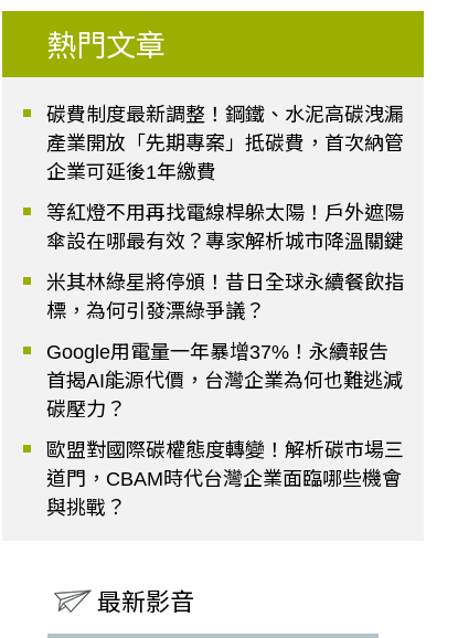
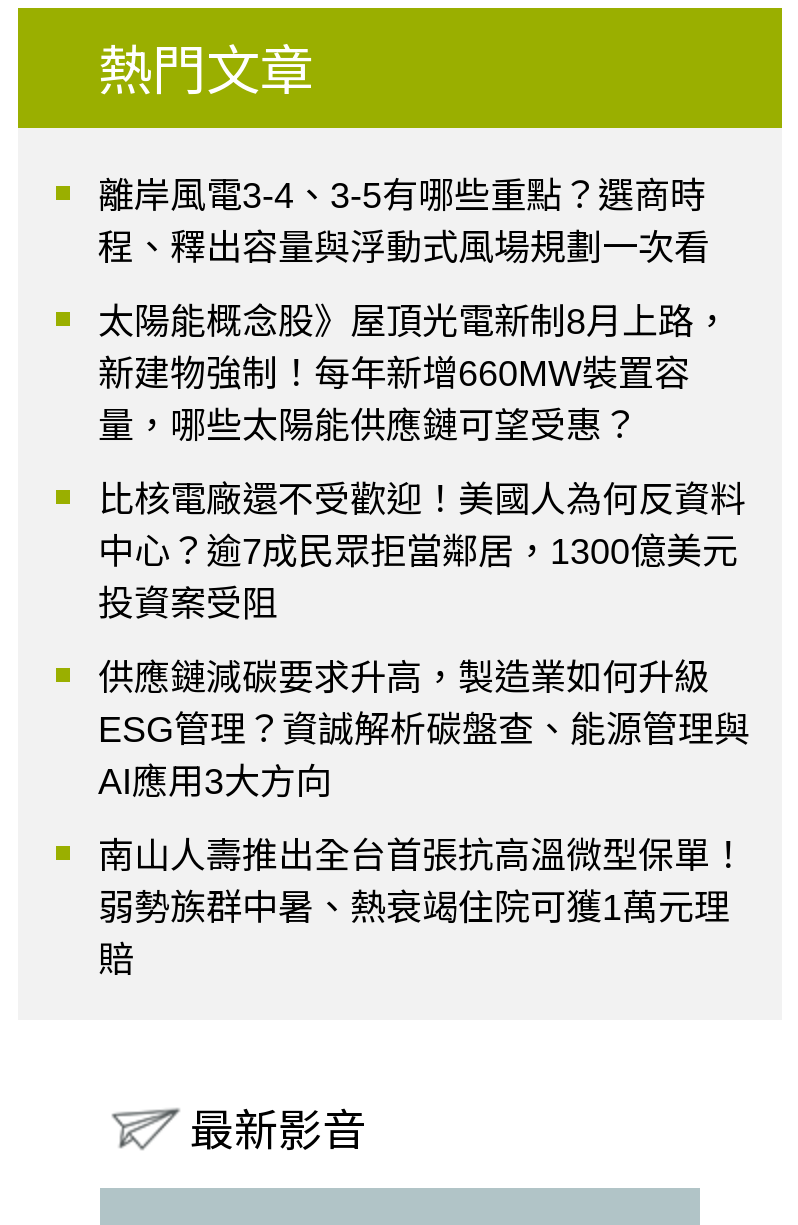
- 碳費制度最新調整！鋼鐵、水泥高碳洩漏
- 產業開放「先期專案」抵碳費，首次納管
- 企業可延後1年繳費
+ 離岸風電3-4、3-5有哪些重點？選商時
+ 程、釋出容量與浮動式風場規劃一次看

- 等紅燈不用再找電線桿躲太陽！戶外遮陽
- 傘設在哪最有效？專家解析城市降溫關鍵
+ 太陽能概念股》屋頂光電新制8月上路，
+ 新建物強制！每年新增660MW裝置容
+ 量，哪些太陽能供應鏈可望受惠？

- 米其林綠星將停頒！昔日全球永續餐飲指
- 標，為何引發漂綠爭議？
+ 比核電廠還不受歡迎！美國人為何反資料
+ 中心？逾7成民眾拒當鄰居，1300億美元
+ 投資案受阻

- Google用電量一年暴增37%！永續報告
- 首揭AI能源代價，台灣企業為何也難逃減
- 碳壓力？
+ 供應鏈減碳要求升高，製造業如何升級
+ ESG管理？資誠解析碳盤查、能源管理與
+ AI應用3大方向

- 歐盟對國際碳權態度轉變！解析碳市場三
- 道門，CBAM時代台灣企業面臨哪些機會
- 與挑戰？
+ 南山人壽推出全台首張抗高溫微型保單！
+ 弱勢族群中暑、熱衰竭住院可獲1萬元理
+ 賠
